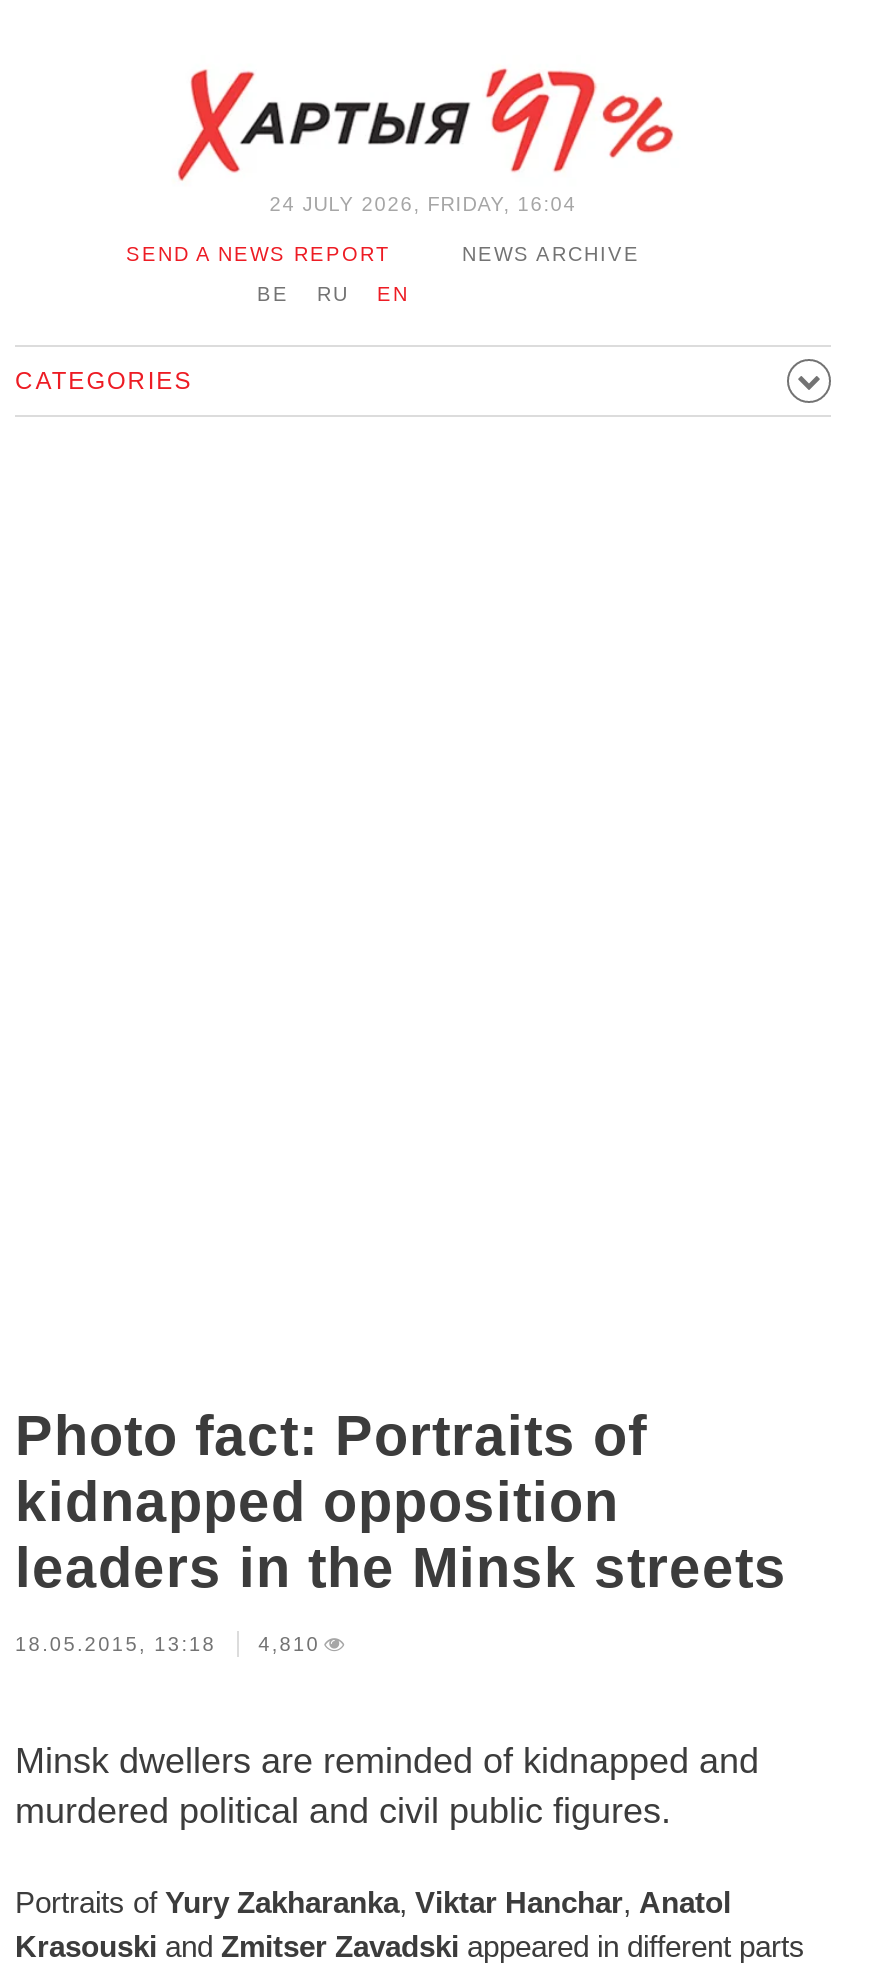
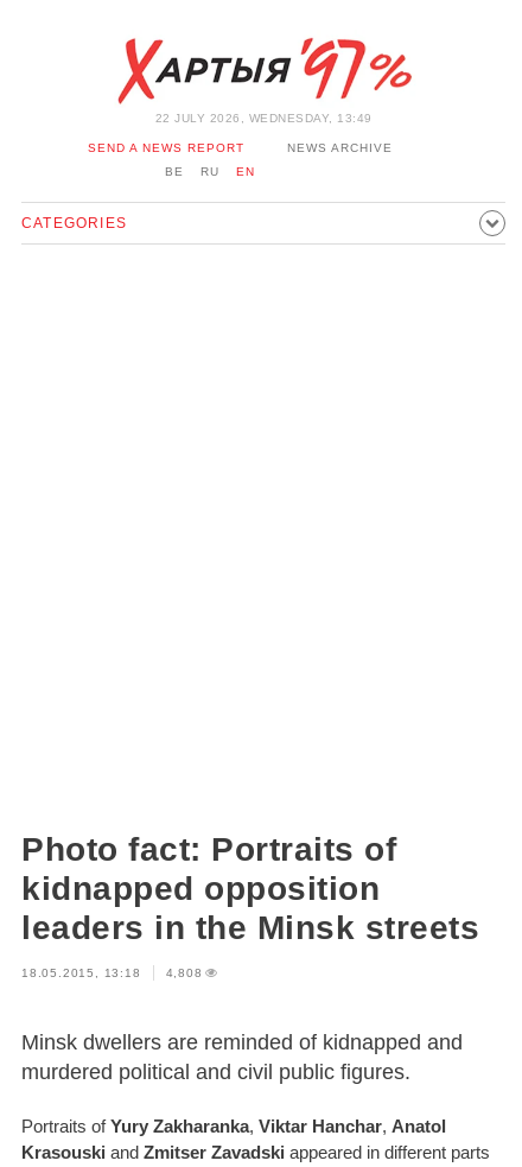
- 24 JULY 2026, FRIDAY, 16:04
+ 22 JULY 2026, WEDNESDAY, 13:49

- 18.05.2015, 13:18 4,810
+ 18.05.2015, 13:18 4,808
